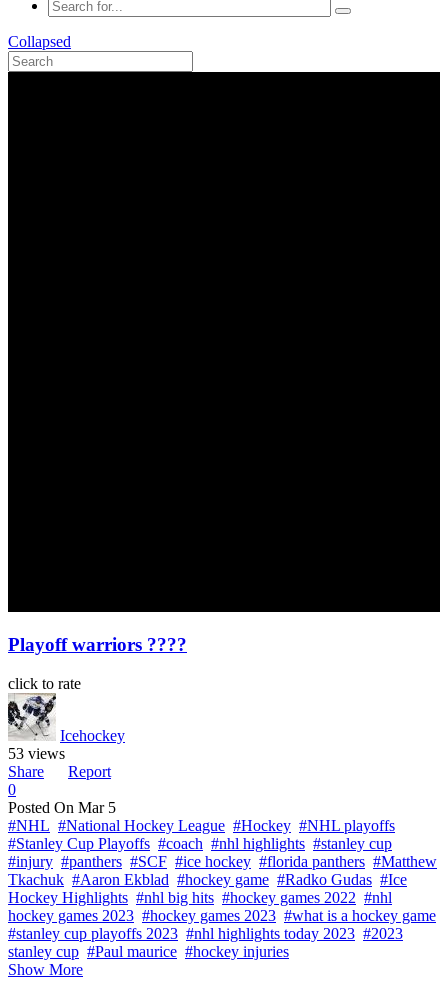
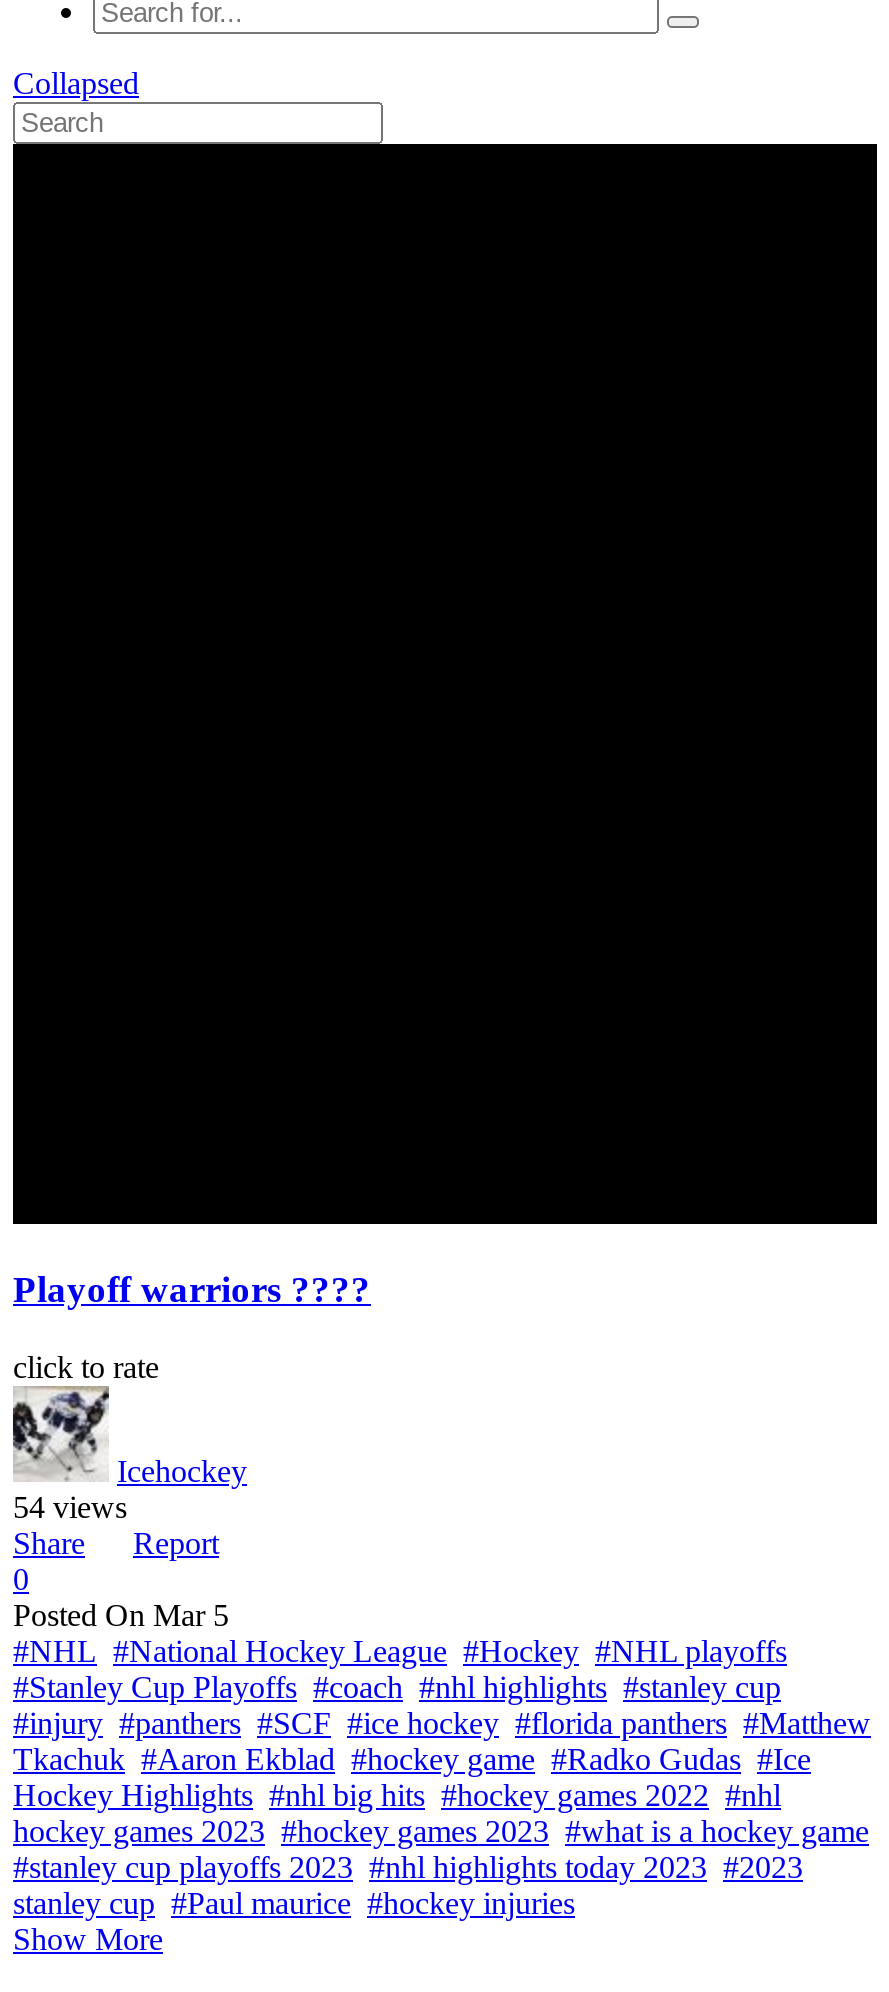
- 53 views
+ 54 views
